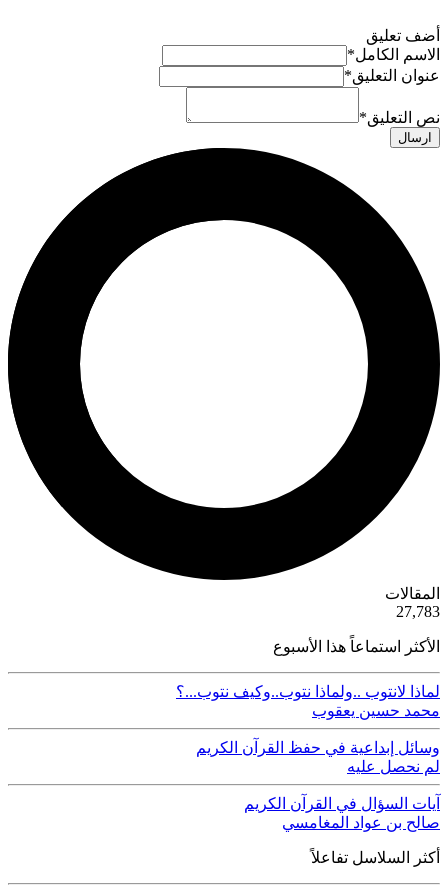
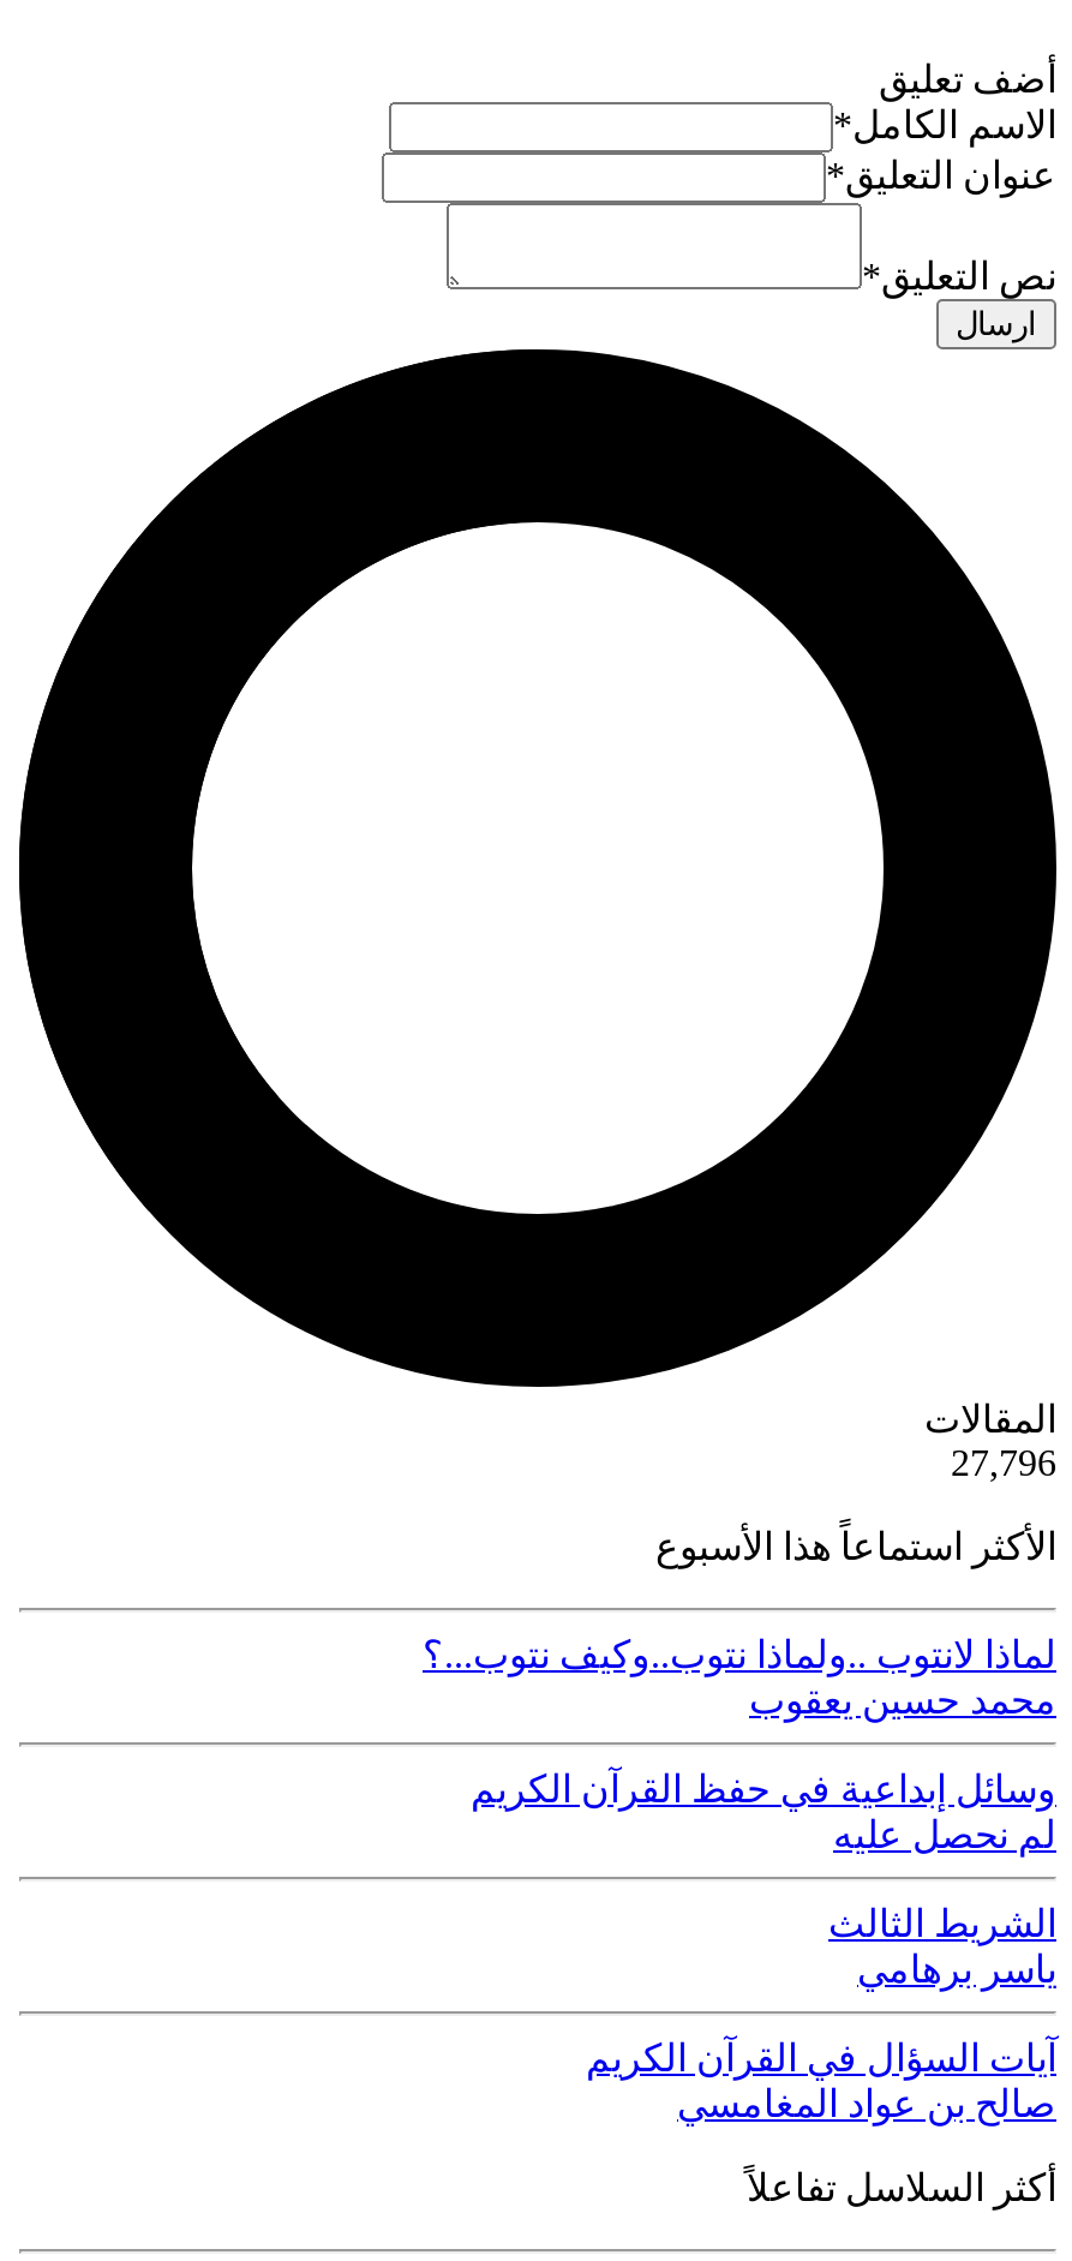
- 27,783
+ 27,796

+ الشريط الثالث
+ ياسر برهامي
